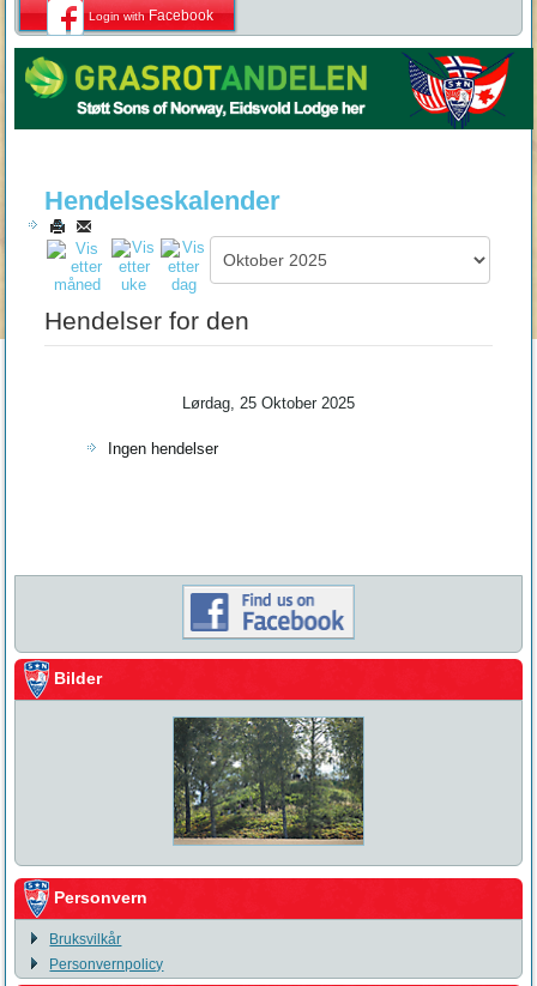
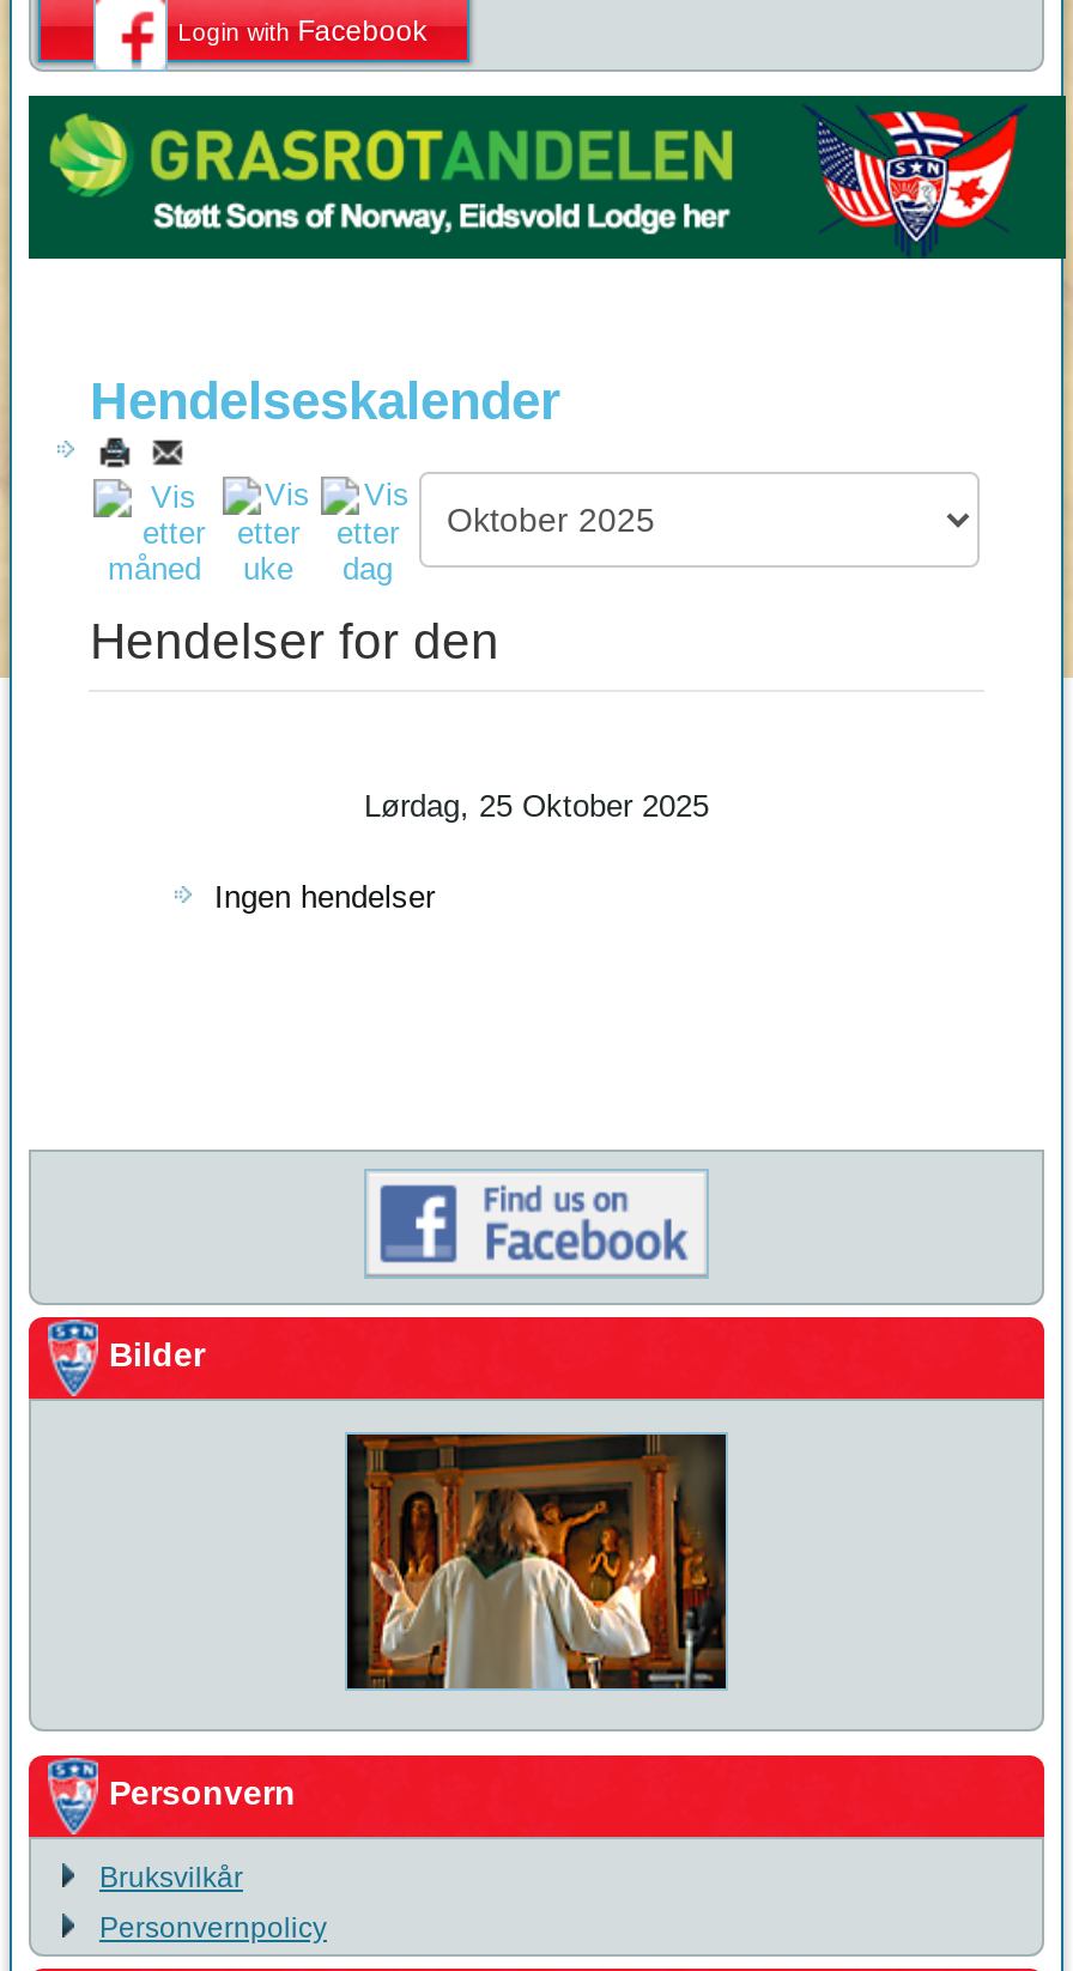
- [image]
+ [image]
